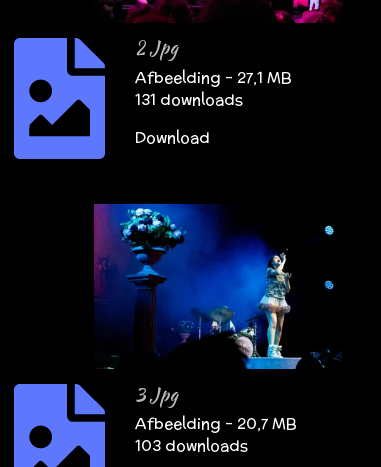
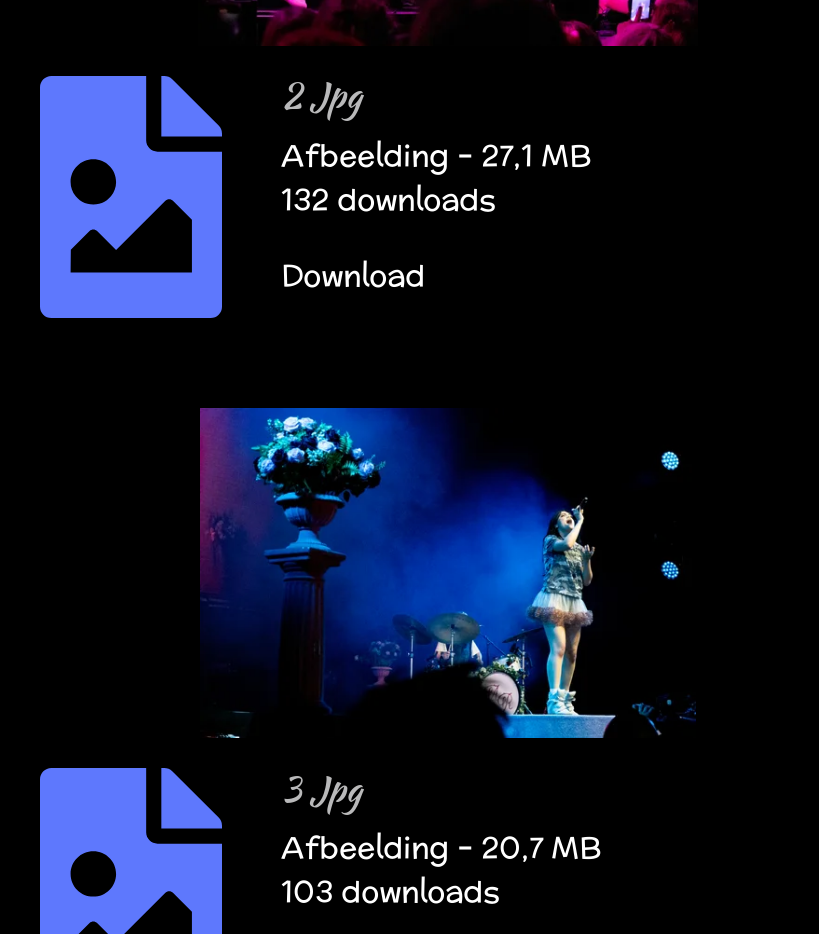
- 131 downloads
+ 132 downloads
